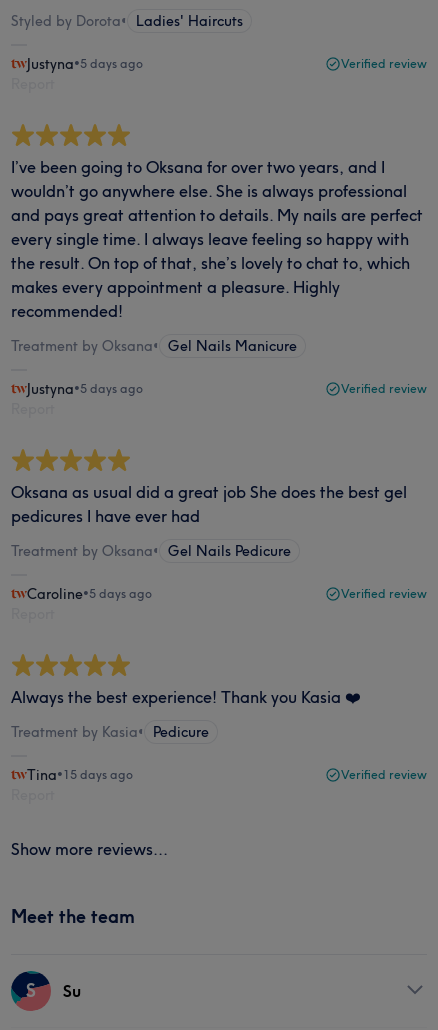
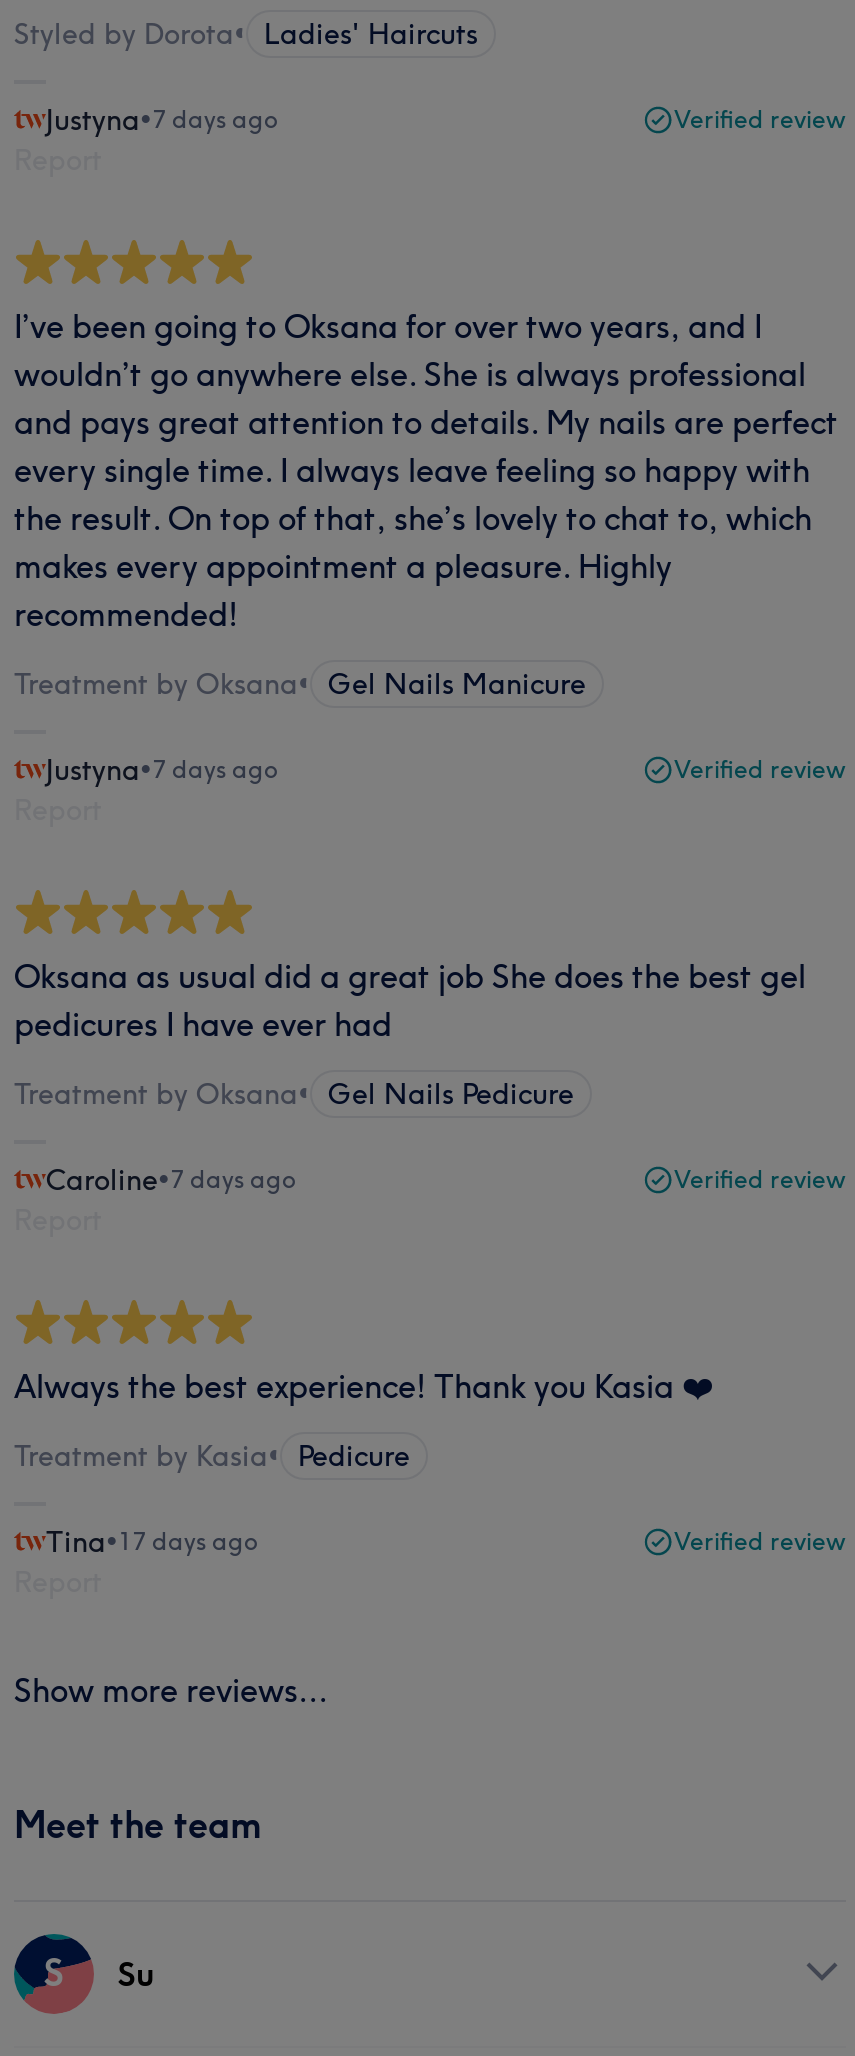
- Justyna•5 days ago
+ Justyna•7 days ago

- Justyna•5 days ago
+ Justyna•7 days ago

- Caroline•5 days ago
+ Caroline•7 days ago

- Tina•15 days ago
+ Tina•17 days ago
